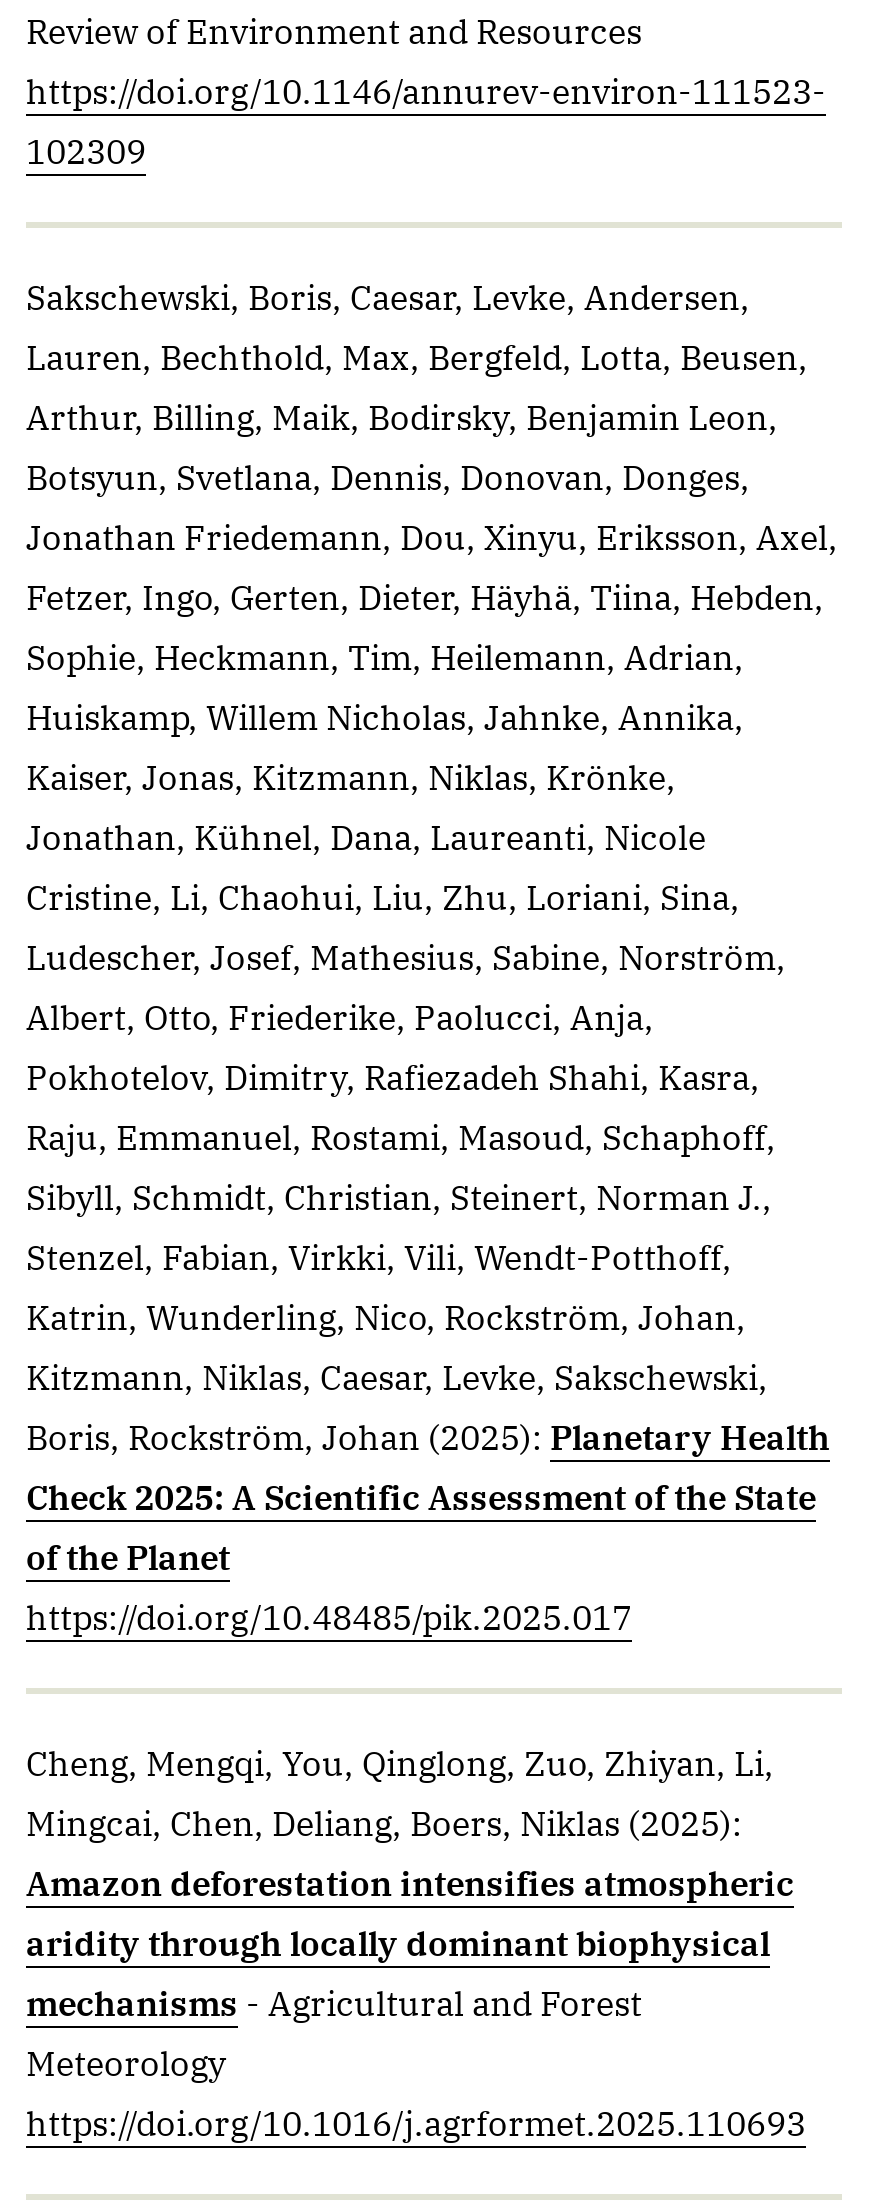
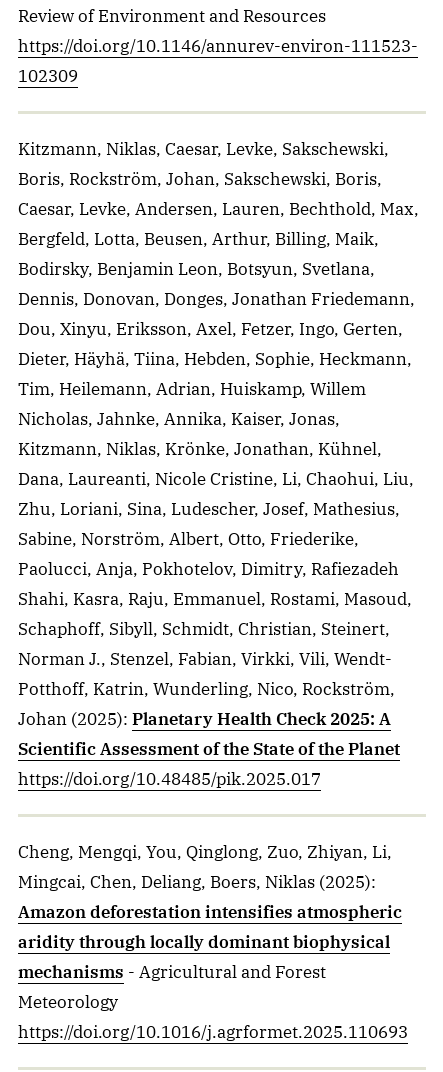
- Sakschewski, Boris, Caesar, Levke, Andersen,
- Lauren, Bechthold, Max, Bergfeld, Lotta, Beusen,
- Arthur, Billing, Maik, Bodirsky, Benjamin Leon,
- Botsyun, Svetlana, Dennis, Donovan, Donges,
- Jonathan Friedemann, Dou, Xinyu, Eriksson, Axel,
- Fetzer, Ingo, Gerten, Dieter, Häyhä, Tiina, Hebden,
- Sophie, Heckmann, Tim, Heilemann, Adrian,
- Huiskamp, Willem Nicholas, Jahnke, Annika,
- Kaiser, Jonas, Kitzmann, Niklas, Krönke,
- Jonathan, Kühnel, Dana, Laureanti, Nicole
- Cristine, Li, Chaohui, Liu, Zhu, Loriani, Sina,
- Ludescher, Josef, Mathesius, Sabine, Norström,
- Albert, Otto, Friederike, Paolucci, Anja,
- Pokhotelov, Dimitry, Rafiezadeh Shahi, Kasra,
- Raju, Emmanuel, Rostami, Masoud, Schaphoff,
- Sibyll, Schmidt, Christian, Steinert, Norman J.,
- Stenzel, Fabian, Virkki, Vili, Wendt-Potthoff,
- Katrin, Wunderling, Nico, Rockström, Johan,

moved up: Kitzmann, Niklas, Caesar, Levke, Sakschewski,

- Boris, Rockström, Johan (2025): Planetary Health
- Check 2025: A Scientific Assessment of the State
- of the Planet
+ Boris, Rockström, Johan, Sakschewski, Boris,
+ Caesar, Levke, Andersen, Lauren, Bechthold, Max,
+ Bergfeld, Lotta, Beusen, Arthur, Billing, Maik,
+ Bodirsky, Benjamin Leon, Botsyun, Svetlana,
+ Dennis, Donovan, Donges, Jonathan Friedemann,
+ Dou, Xinyu, Eriksson, Axel, Fetzer, Ingo, Gerten,
+ Dieter, Häyhä, Tiina, Hebden, Sophie, Heckmann,
+ Tim, Heilemann, Adrian, Huiskamp, Willem
+ Nicholas, Jahnke, Annika, Kaiser, Jonas,
+ Kitzmann, Niklas, Krönke, Jonathan, Kühnel,
+ Dana, Laureanti, Nicole Cristine, Li, Chaohui, Liu,
+ Zhu, Loriani, Sina, Ludescher, Josef, Mathesius,
+ Sabine, Norström, Albert, Otto, Friederike,
+ Paolucci, Anja, Pokhotelov, Dimitry, Rafiezadeh
+ Shahi, Kasra, Raju, Emmanuel, Rostami, Masoud,
+ Schaphoff, Sibyll, Schmidt, Christian, Steinert,
+ Norman J., Stenzel, Fabian, Virkki, Vili, Wendt-
+ Potthoff, Katrin, Wunderling, Nico, Rockström,
+ Johan (2025): Planetary Health Check 2025: A
+ Scientific Assessment of the State of the Planet
